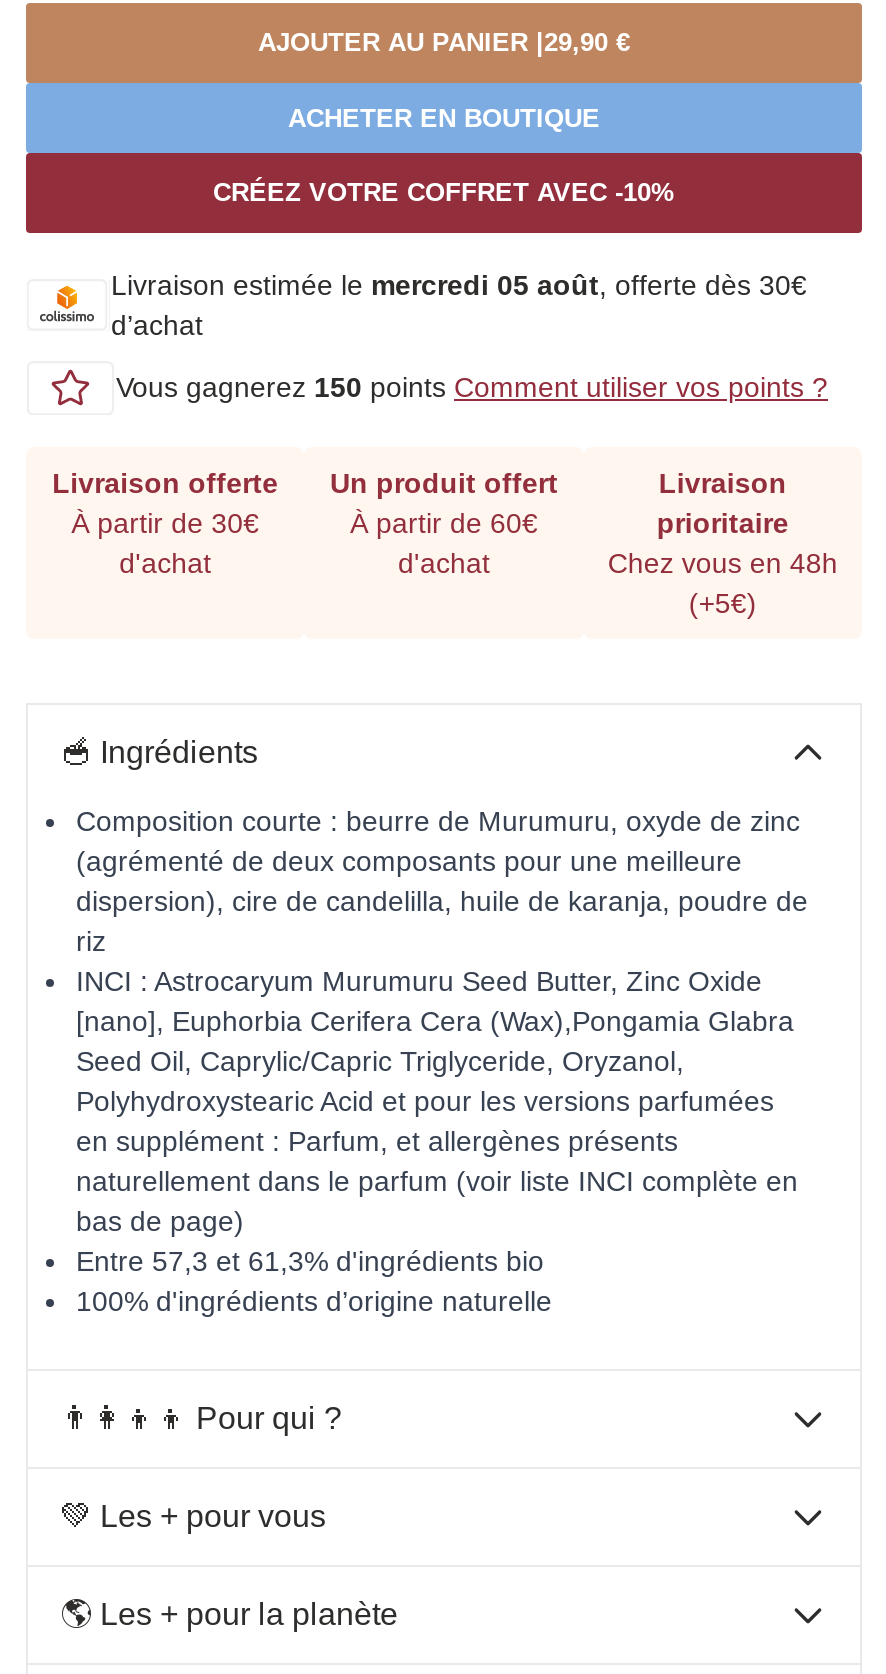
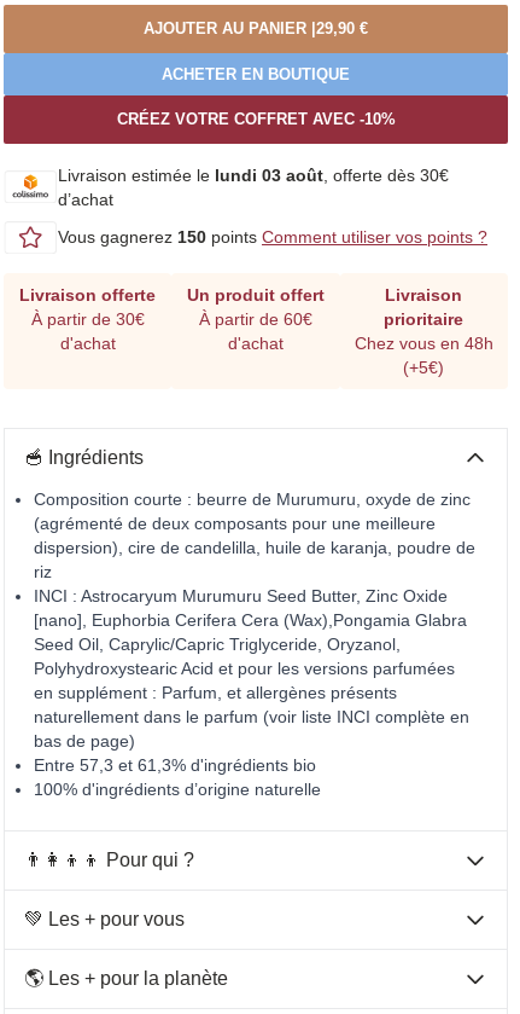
- Livraison estimée le mercredi 05 août, offerte dès 30€
+ Livraison estimée le lundi 03 août, offerte dès 30€
